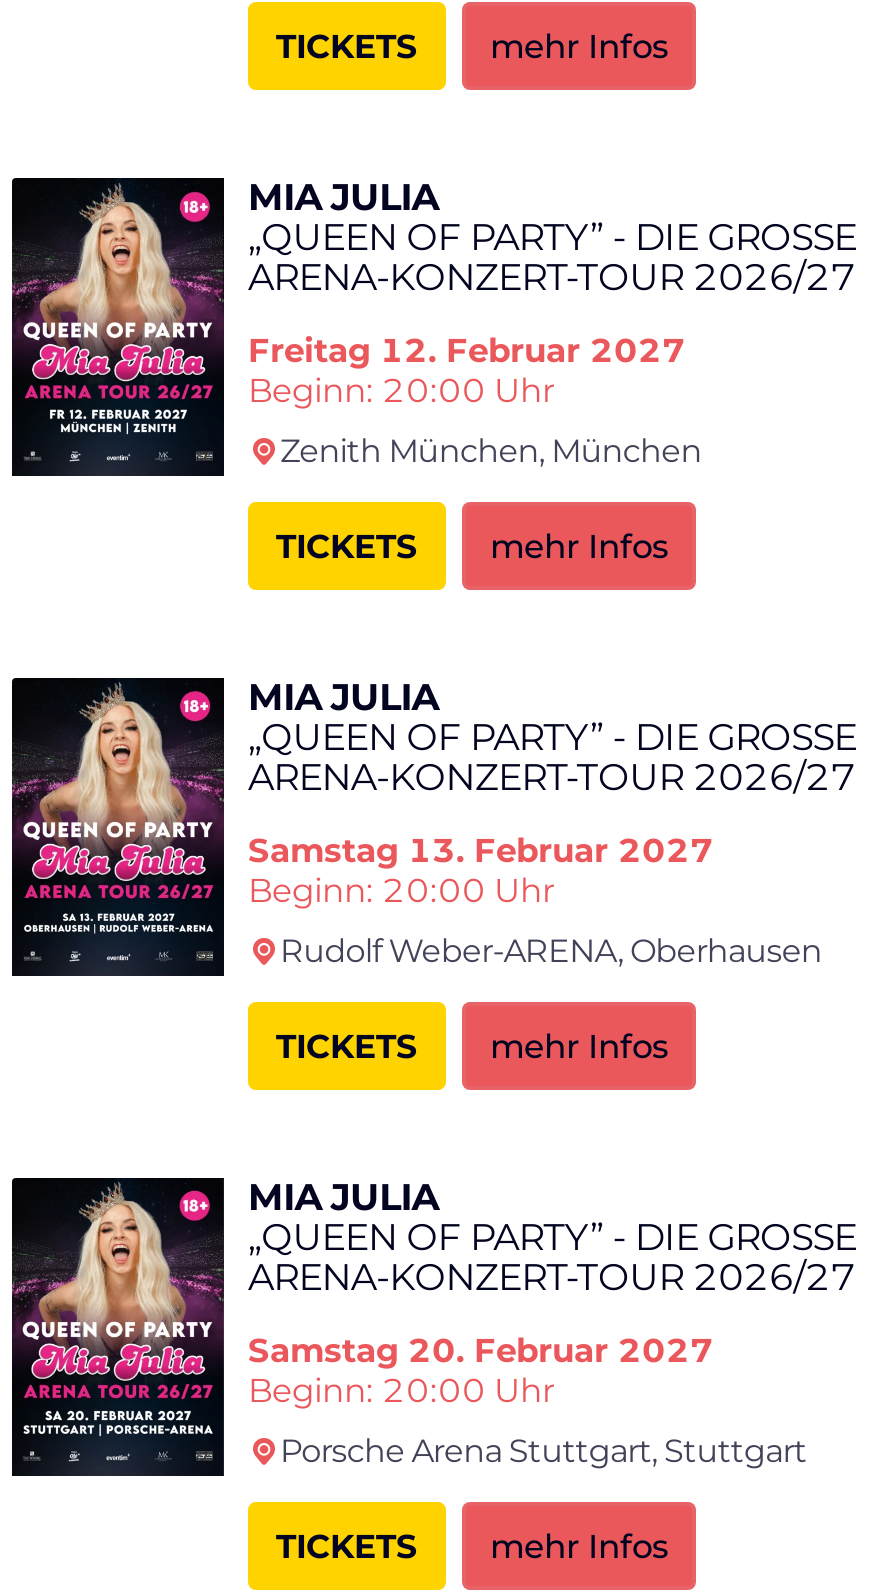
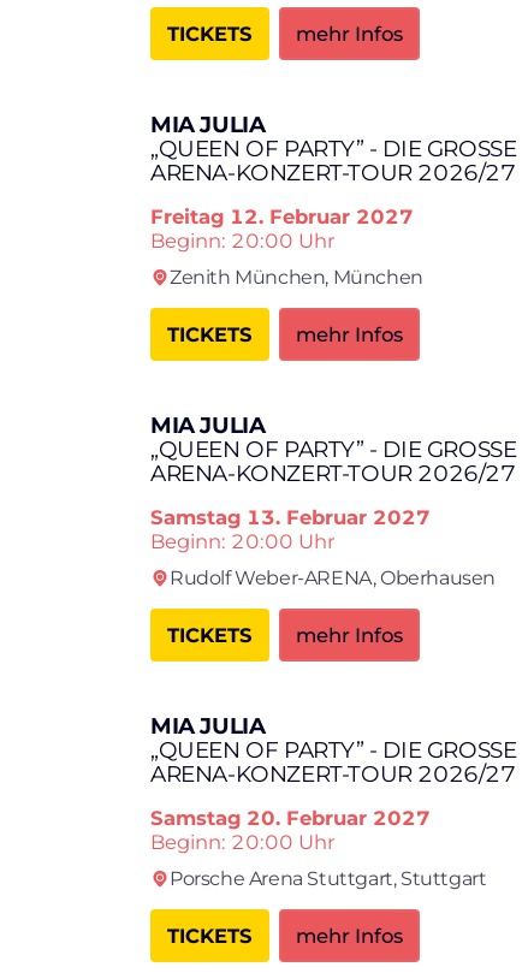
- [image]

- [image]

- [image]
